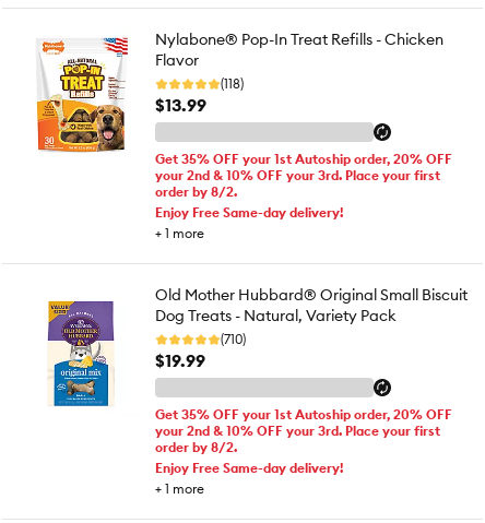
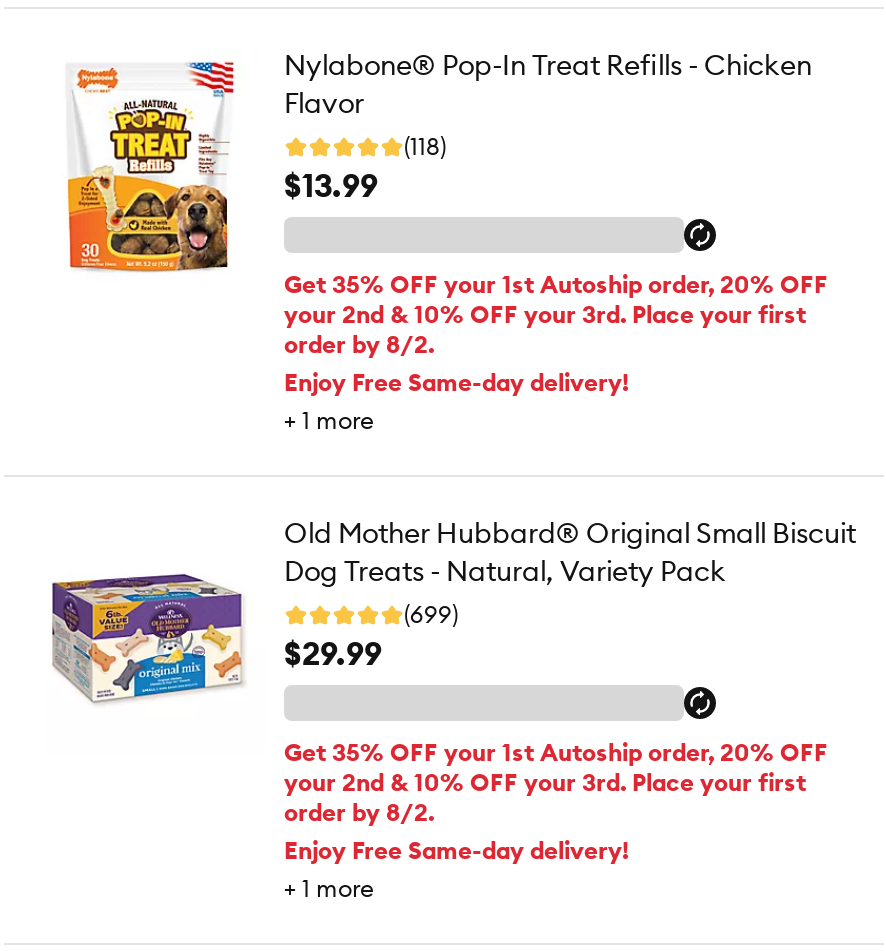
- [image]
- $19.99
+ [image]
+ $29.99

- (710)
+ (699)
